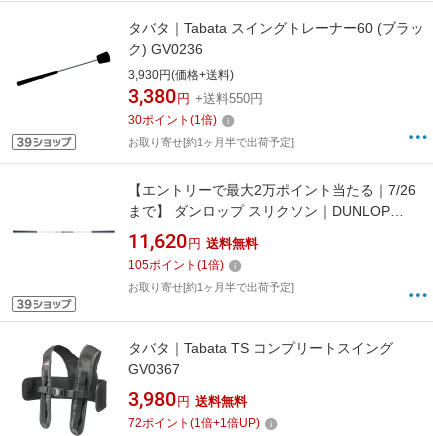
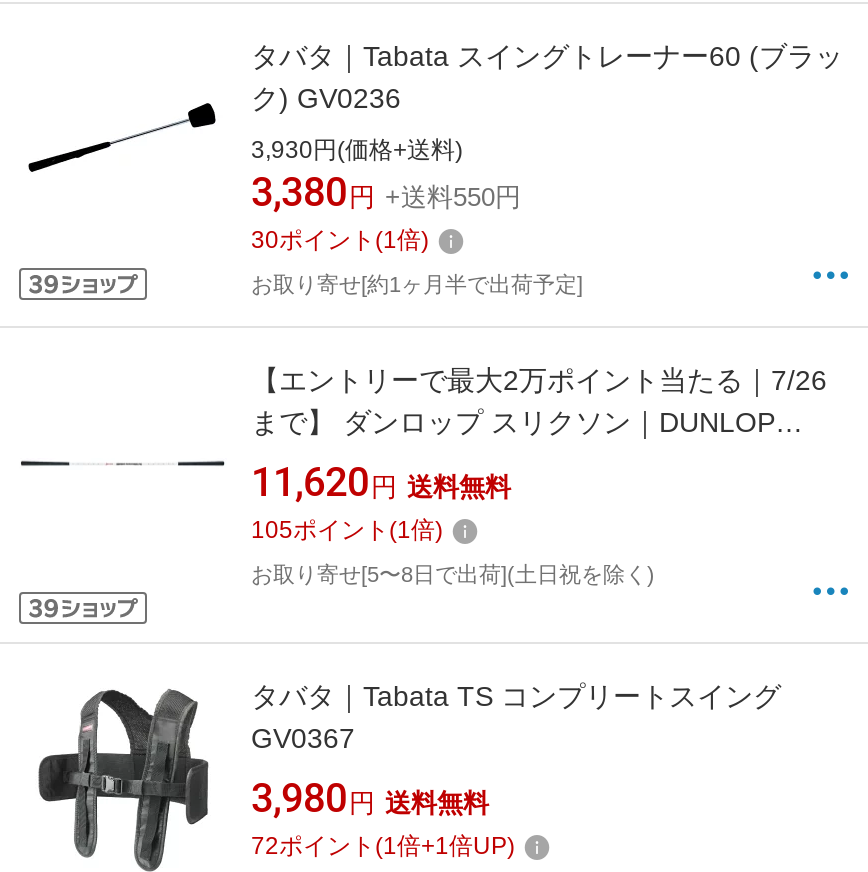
- お取り寄せ[約1ヶ月半で出荷予定]
+ お取り寄せ[5〜8日で出荷](土日祝を除く)
